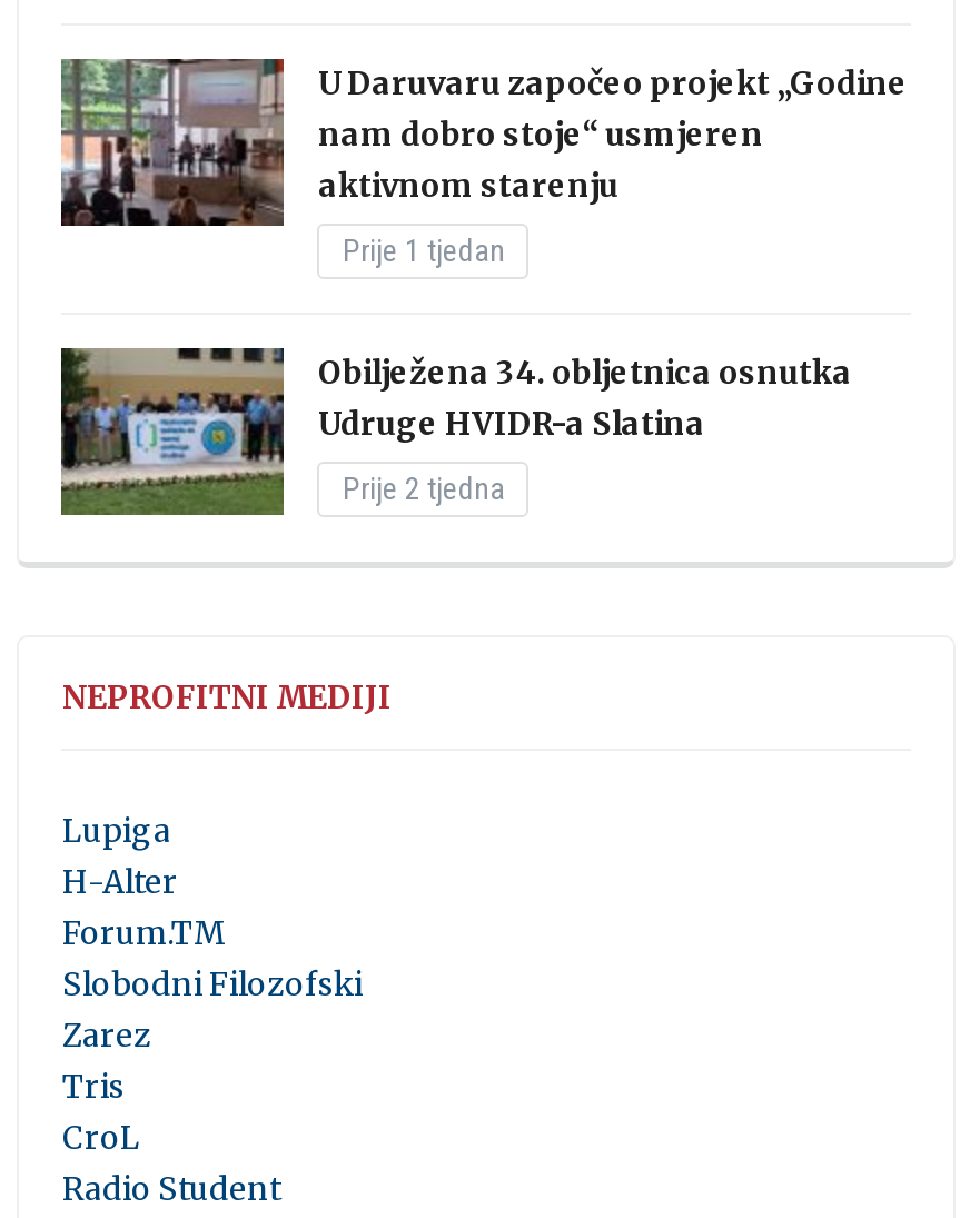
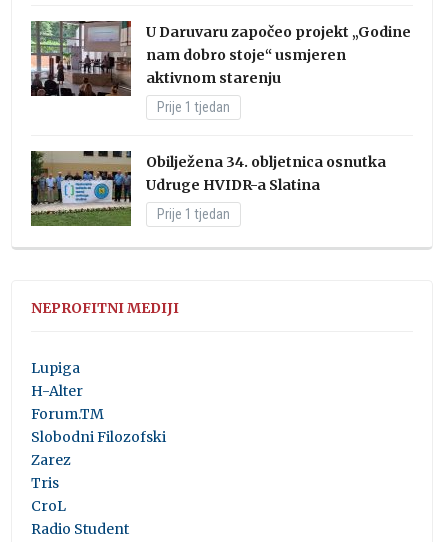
- Prije 2 tjedna
+ Prije 1 tjedan
